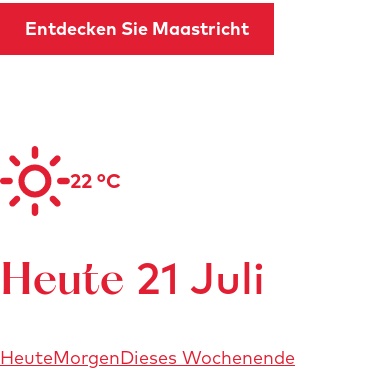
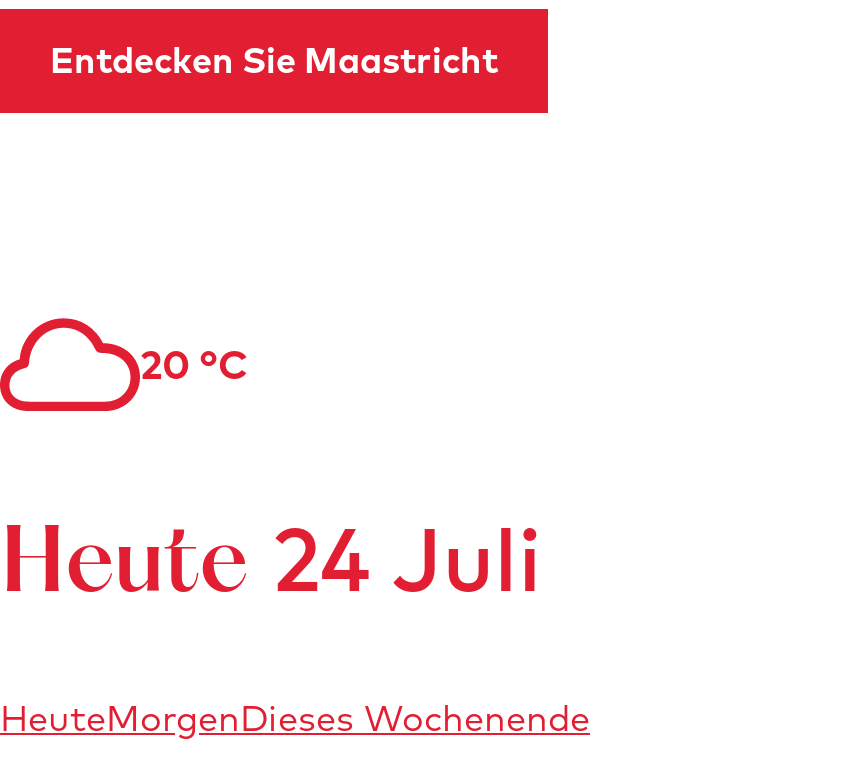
- [image]
- 22 °C
+ [image]
+ 20 °C

- Heute 21 Juli
+ Heute 24 Juli
